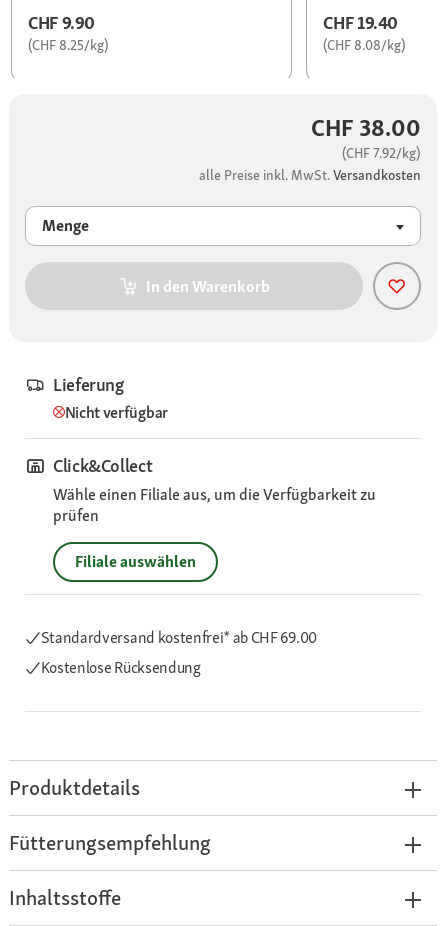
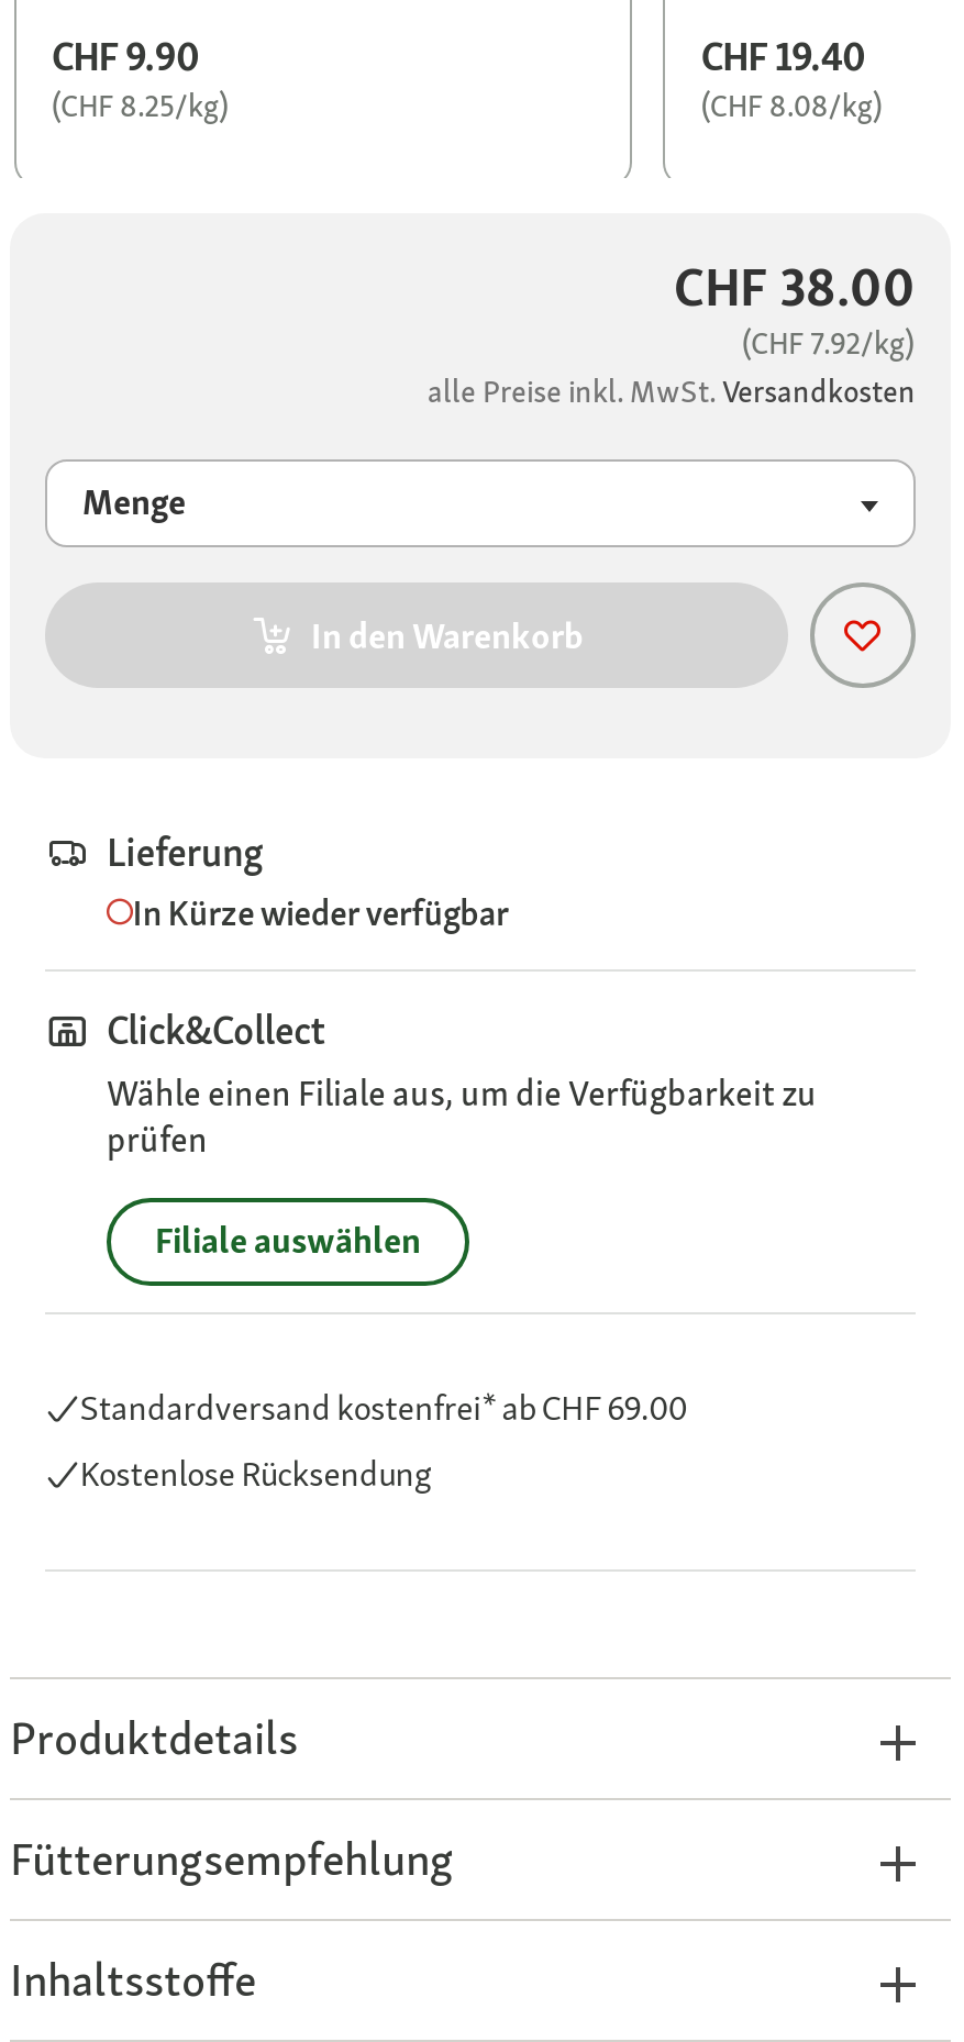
- Nicht verfügbar
+ In Kürze wieder verfügbar
